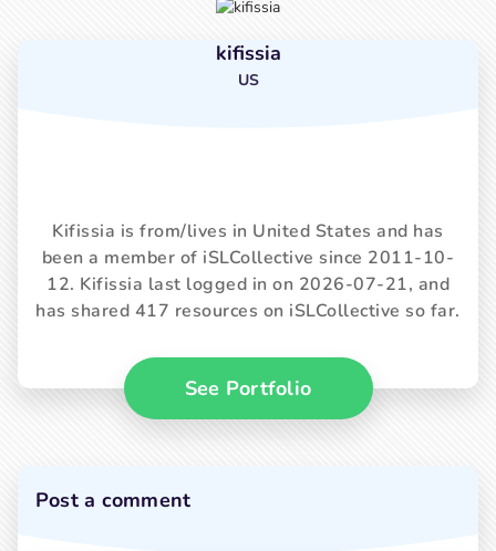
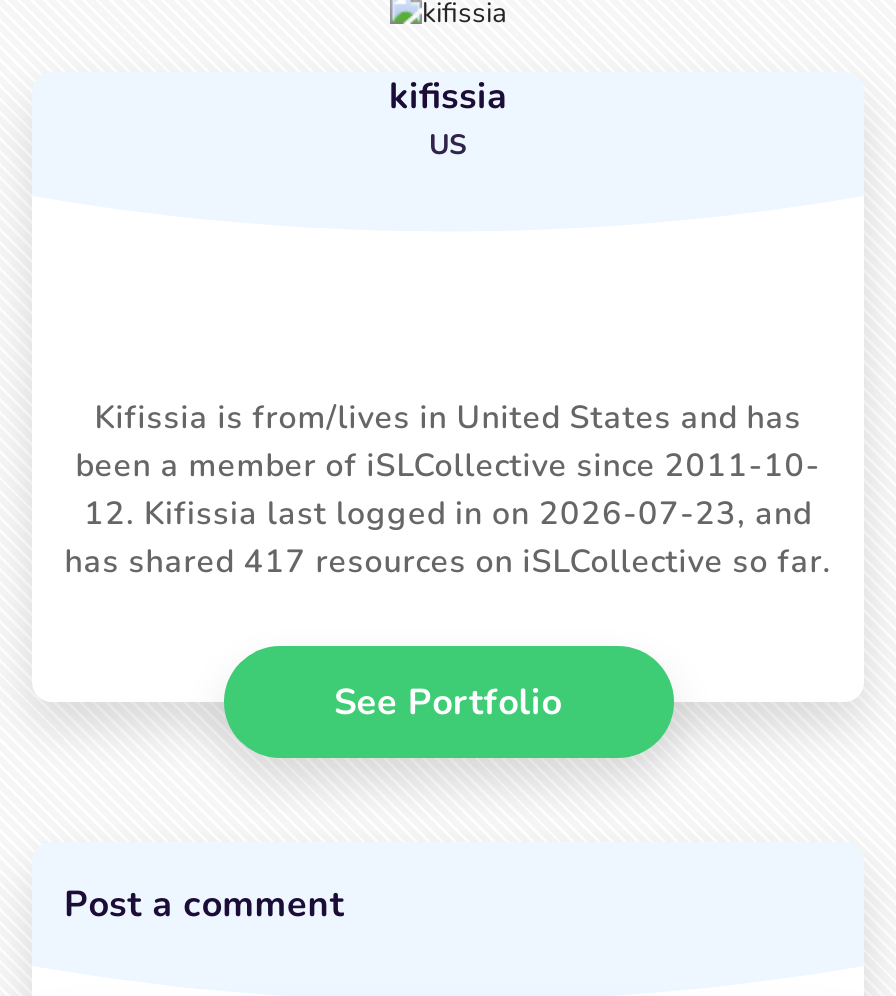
- 12. Kifissia last logged in on 2026-07-21, and
+ 12. Kifissia last logged in on 2026-07-23, and
